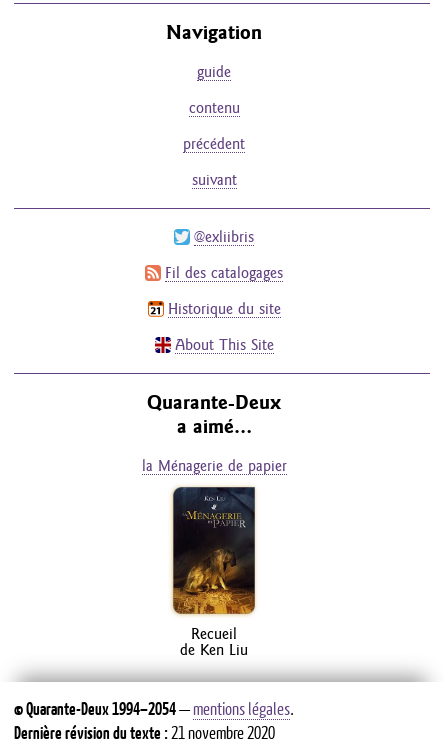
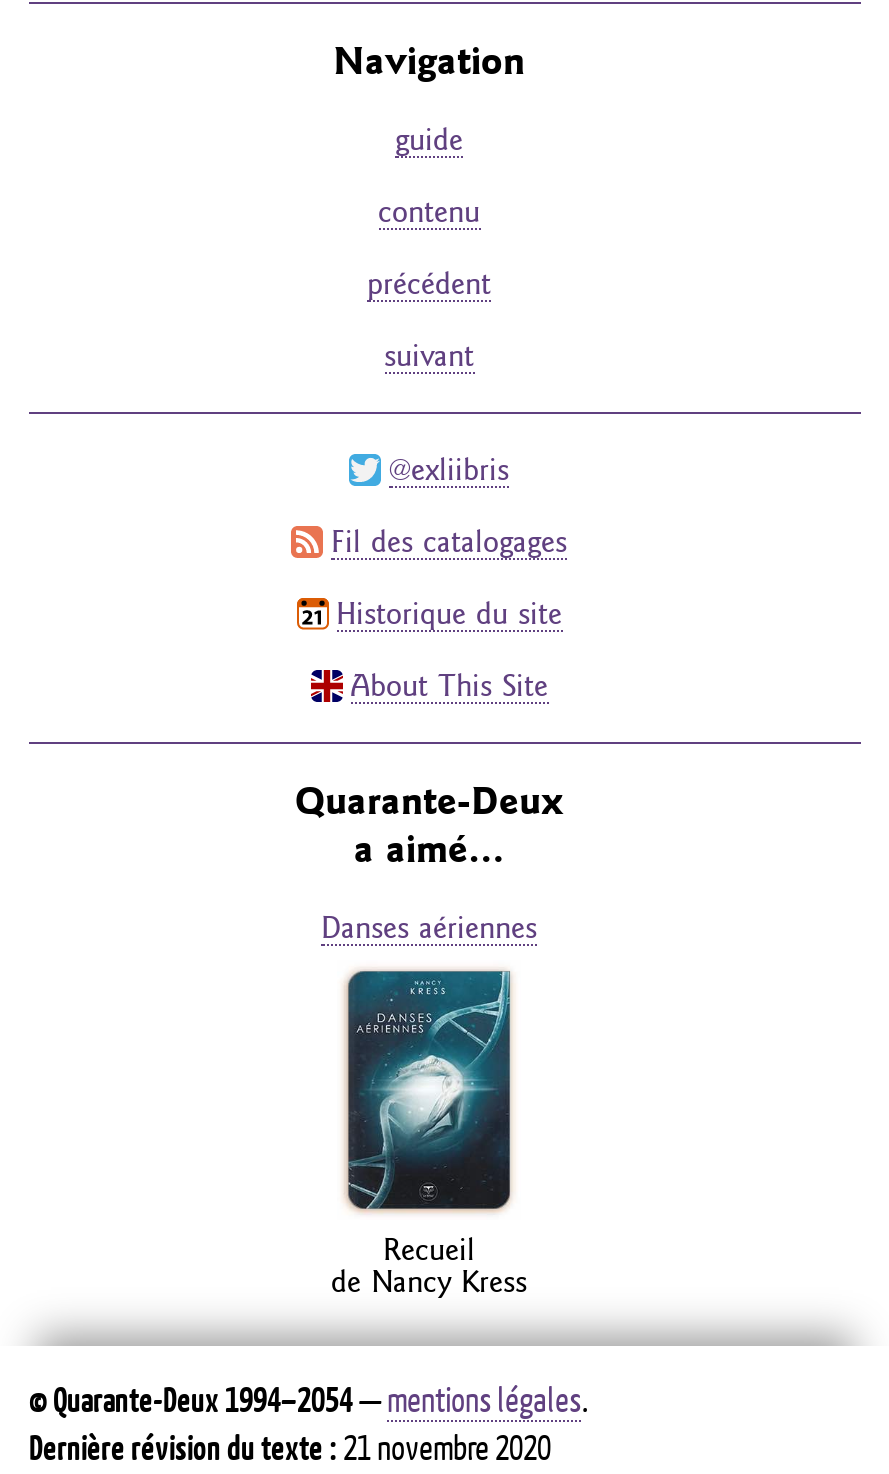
- la Ménagerie de papier
+ Danses aériennes

- [image]
- de Ken Liu
+ [image]
+ de Nancy Kress
